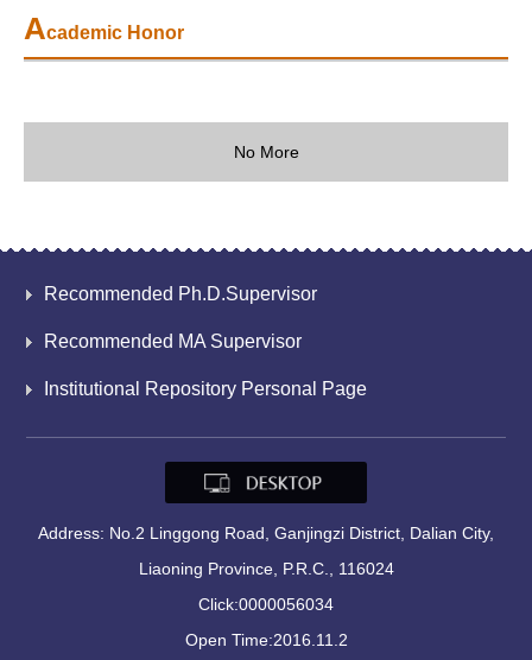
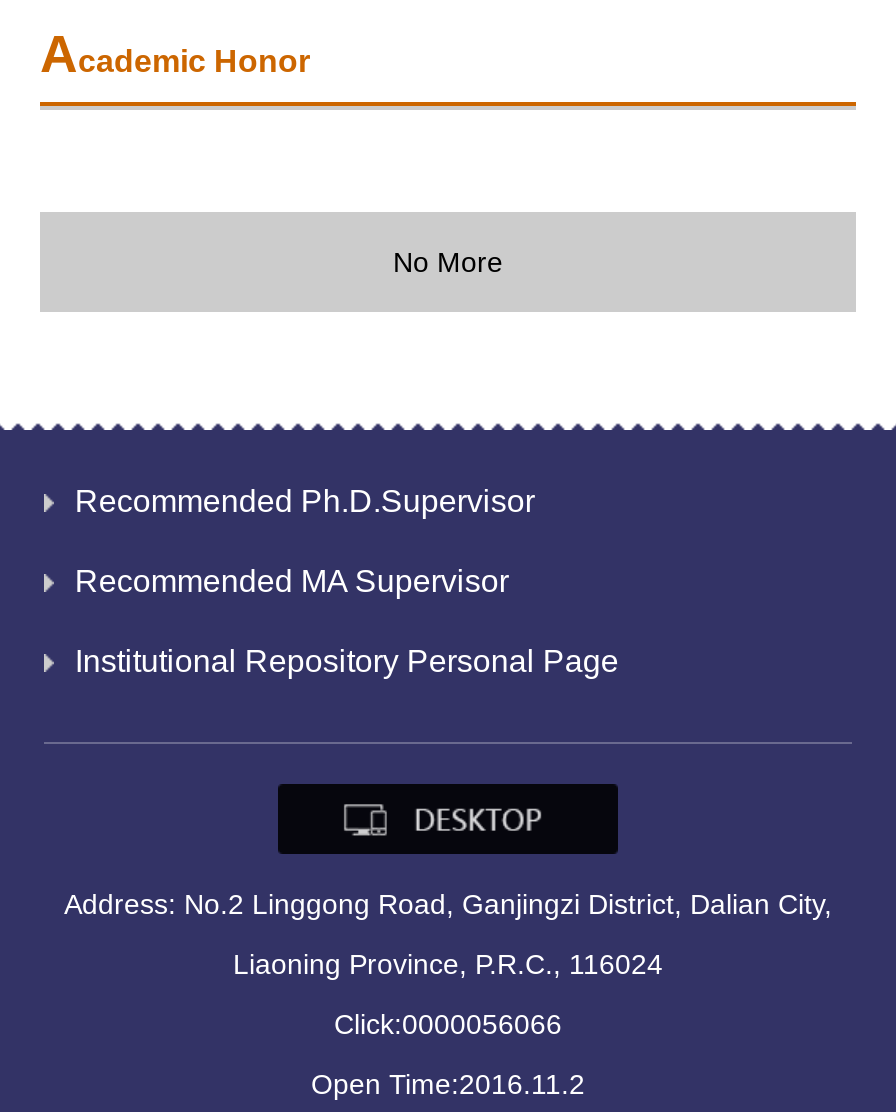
- Click:0000056034
+ Click:0000056066
